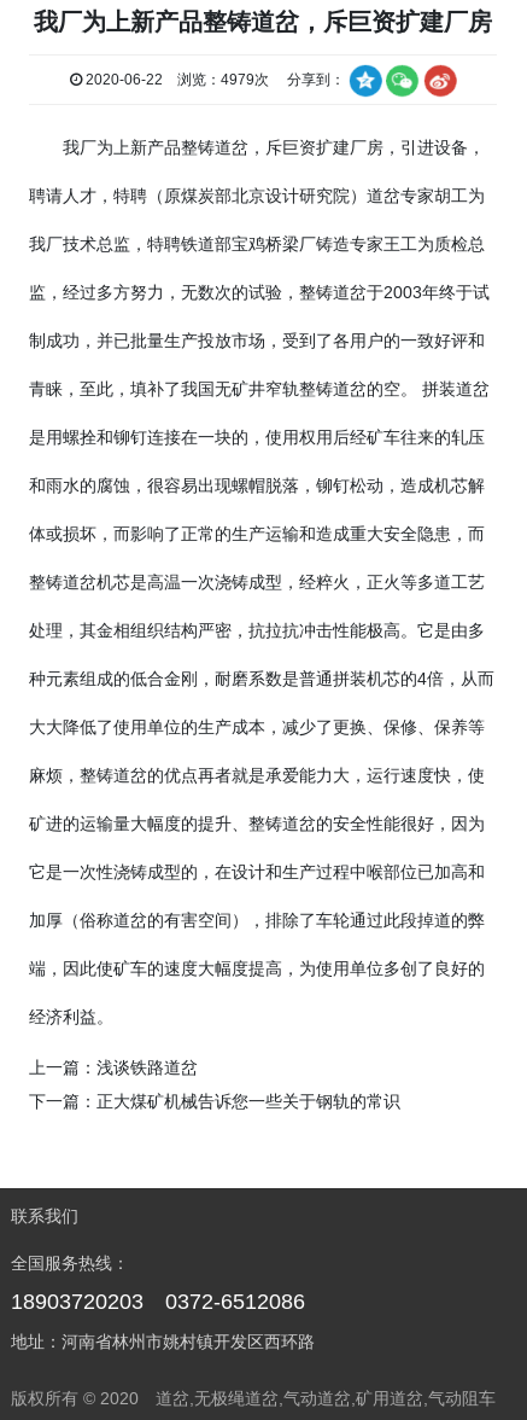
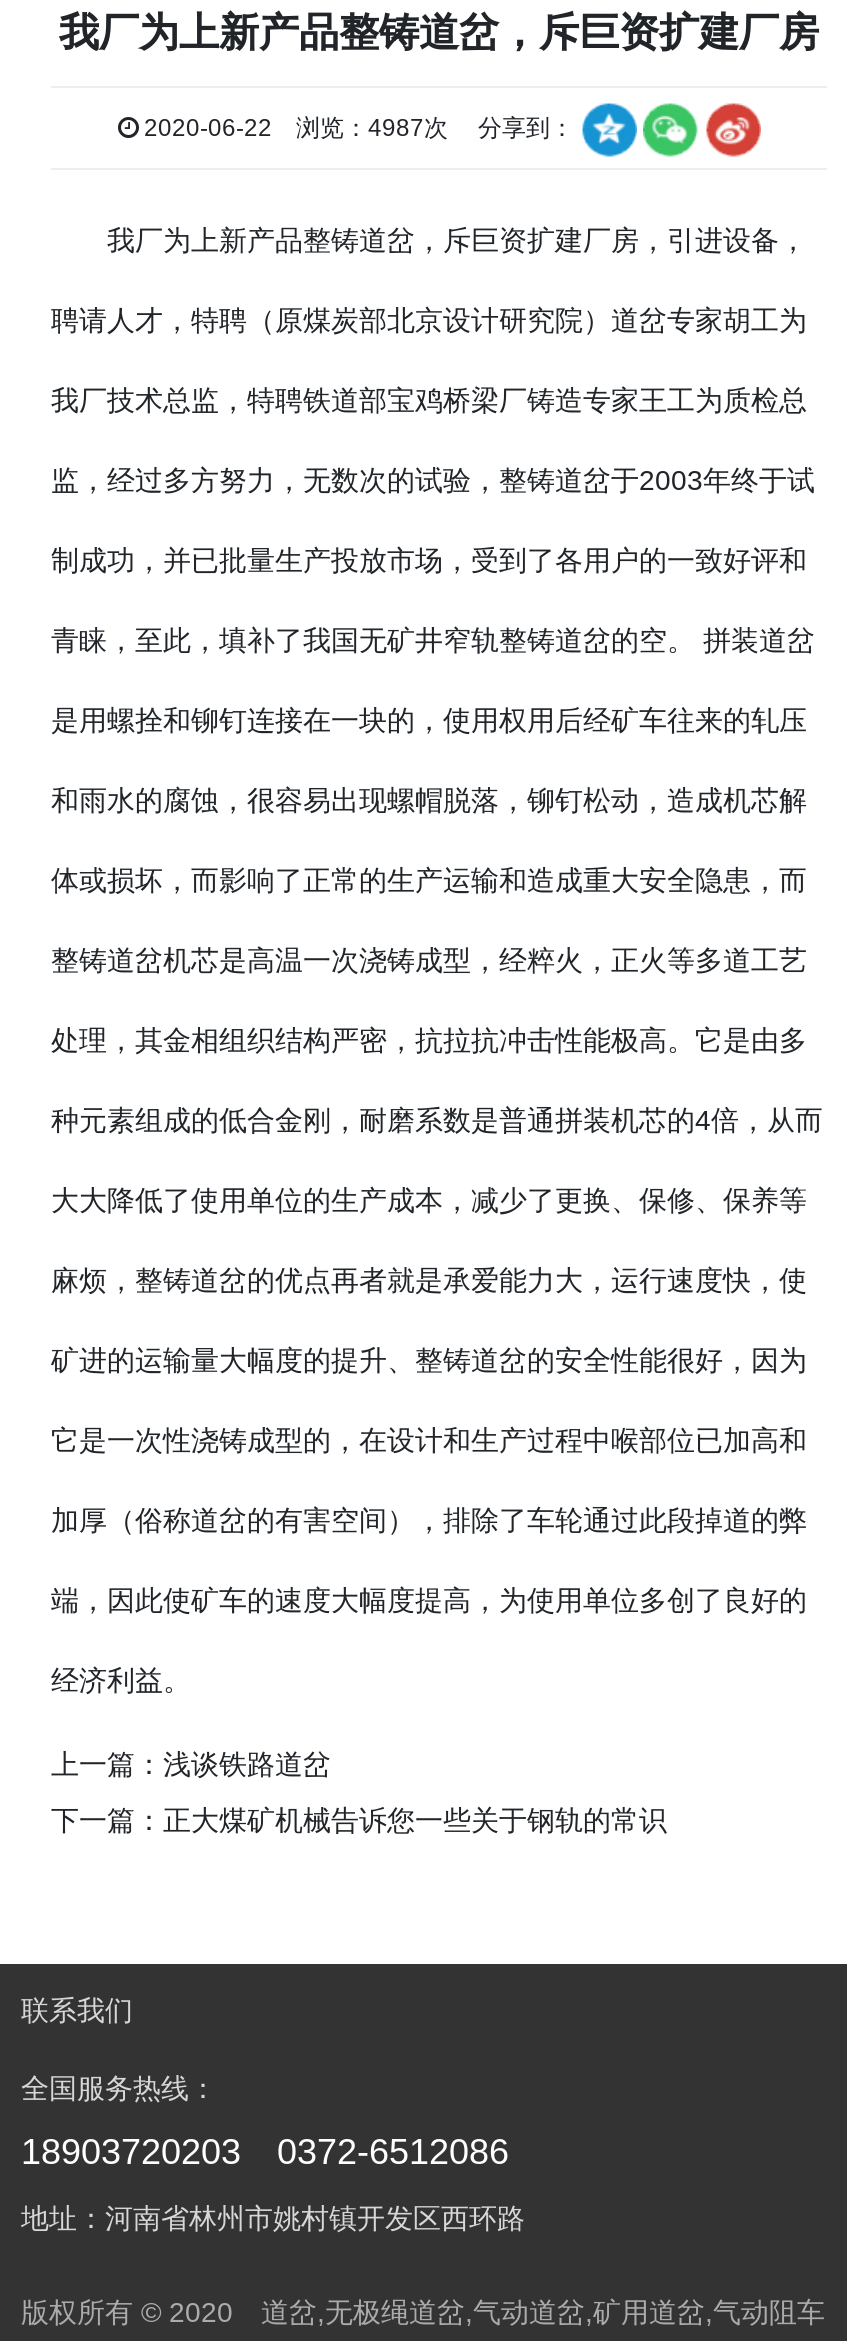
- 2020-06-22 浏览：4979次 分享到：
+ 2020-06-22 浏览：4987次 分享到：
